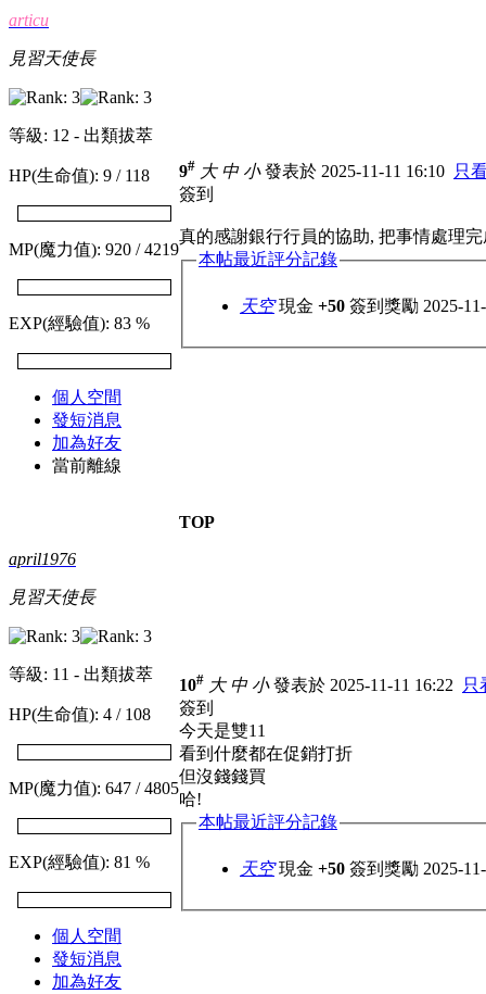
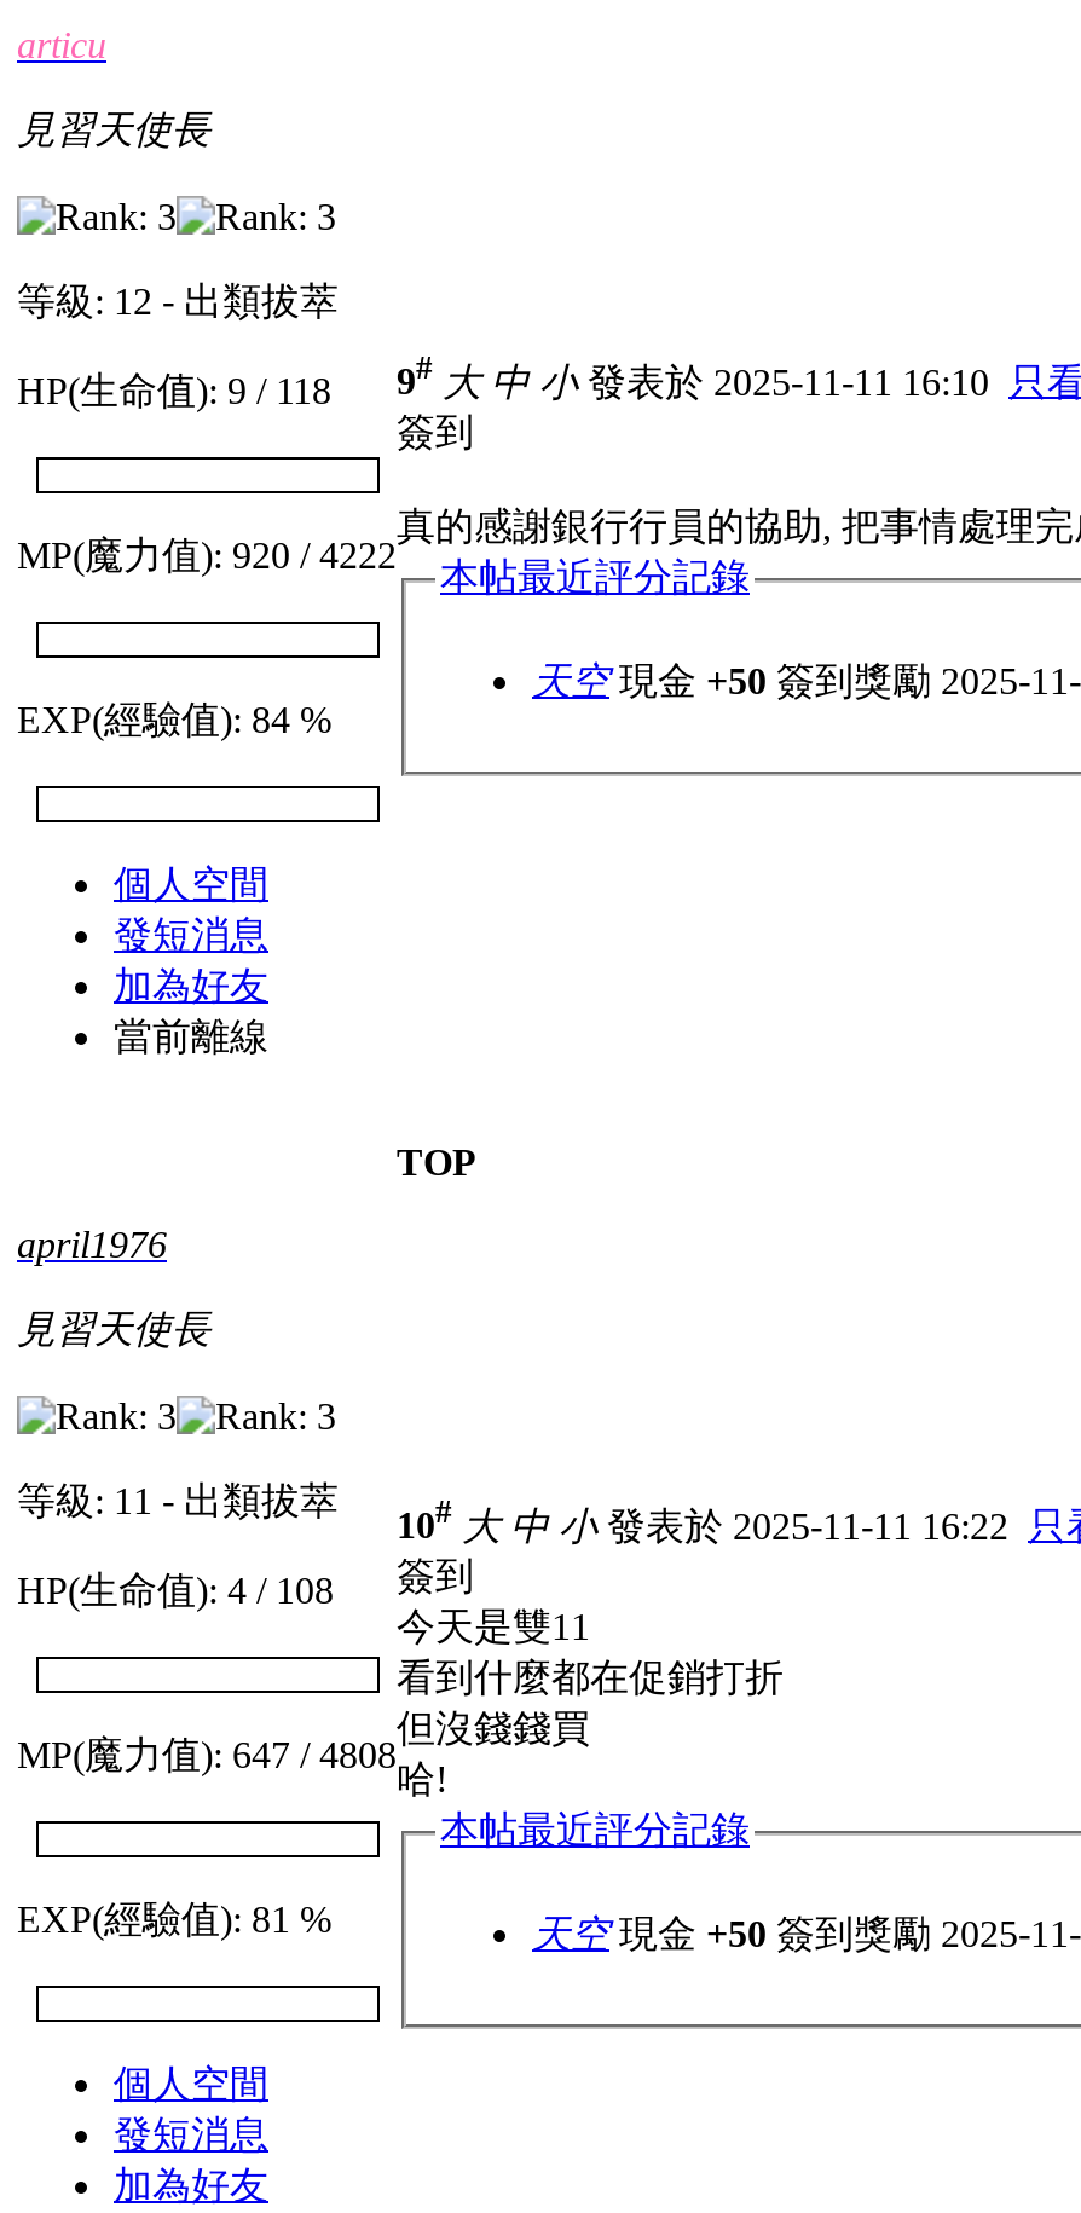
- MP(魔力值): 920 / 4219
+ MP(魔力值): 920 / 4222

- EXP(經驗值): 83 %
+ EXP(經驗值): 84 %

- MP(魔力值): 647 / 4805
+ MP(魔力值): 647 / 4808
